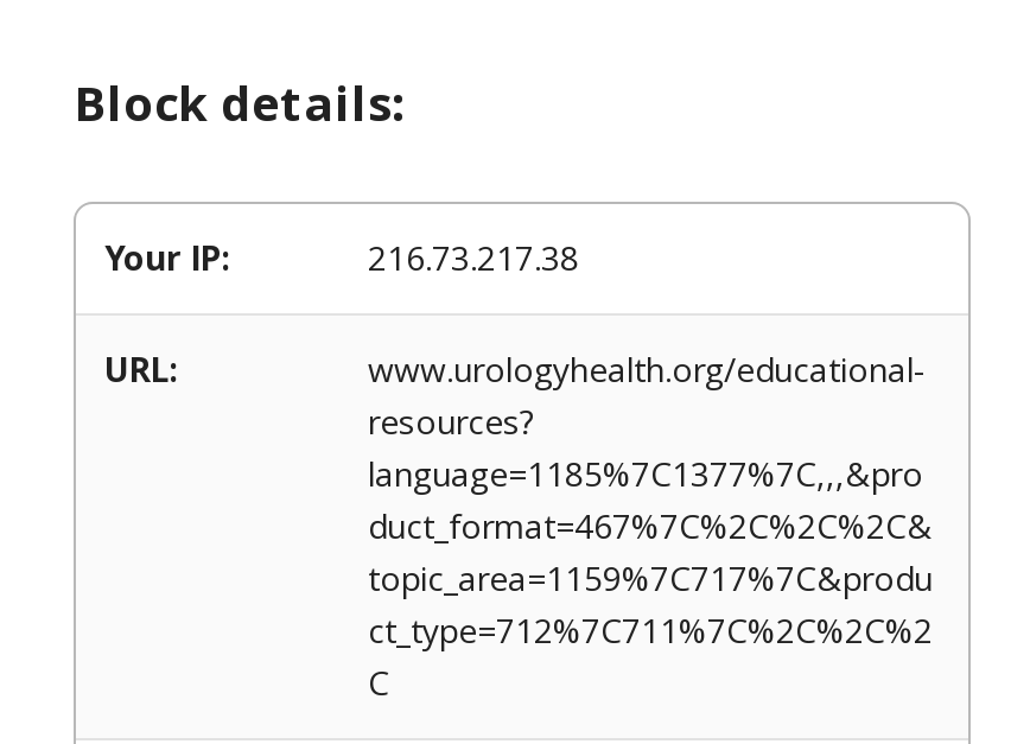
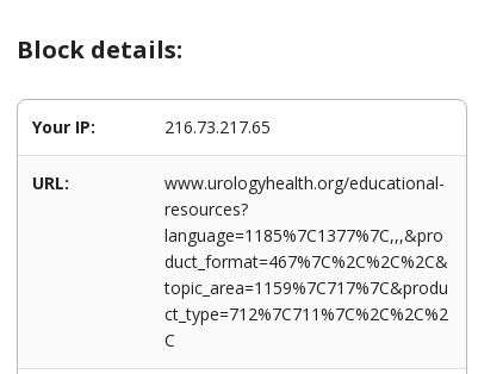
- 216.73.217.38
+ 216.73.217.65
